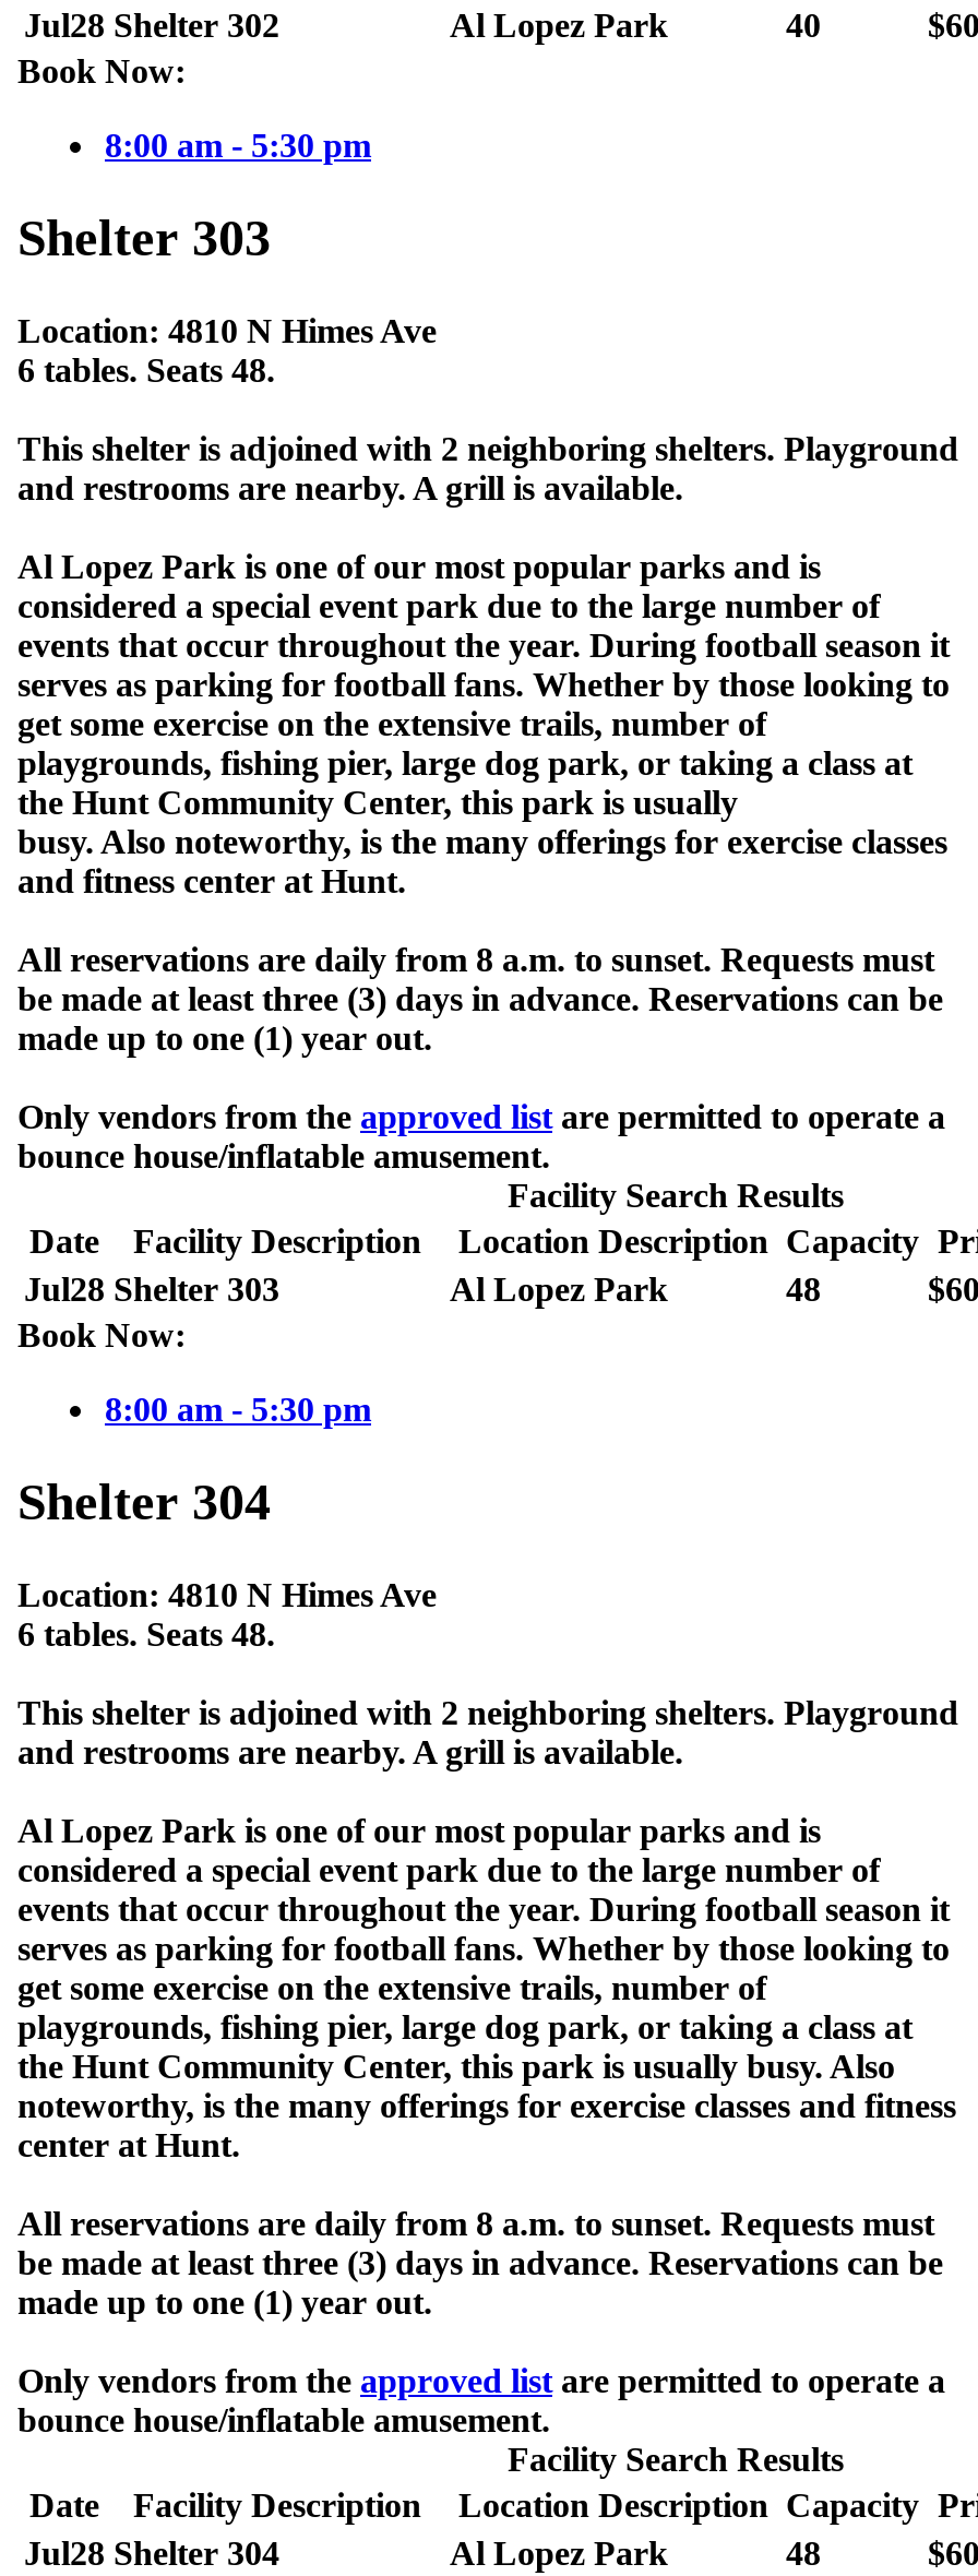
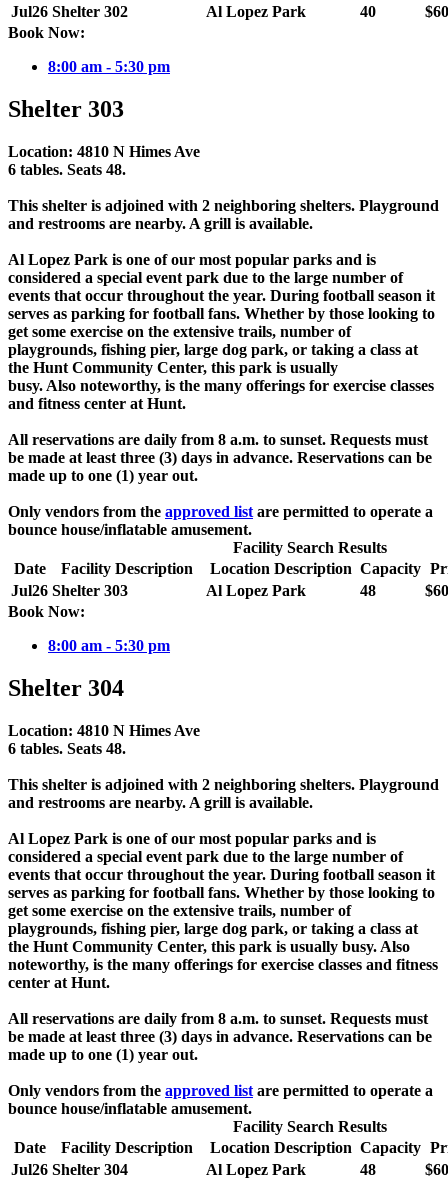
- Jul28 Shelter 302
+ Jul26 Shelter 302

- Jul28 Shelter 303
+ Jul26 Shelter 303

- Jul28 Shelter 304
+ Jul26 Shelter 304
